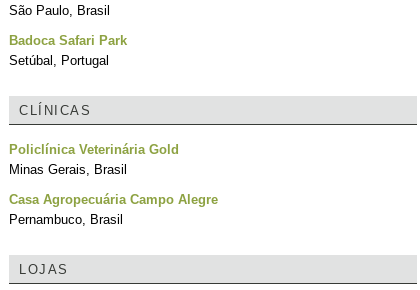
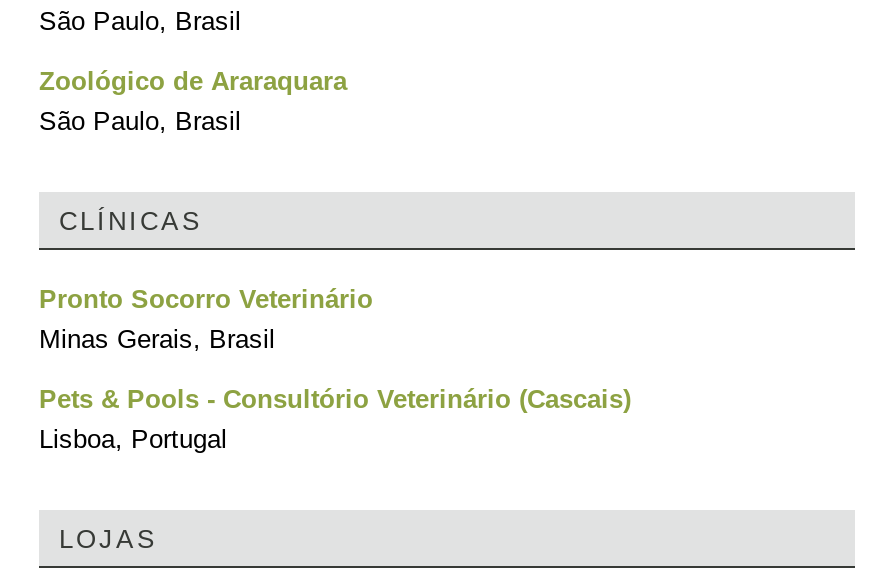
- Badoca Safari Park
- Setúbal, Portugal
+ Zoológico de Araraquara
+ São Paulo, Brasil

- Policlínica Veterinária Gold
+ Pronto Socorro Veterinário

- Casa Agropecuária Campo Alegre
- Pernambuco, Brasil
+ Pets & Pools - Consultório Veterinário (Cascais)
+ Lisboa, Portugal
